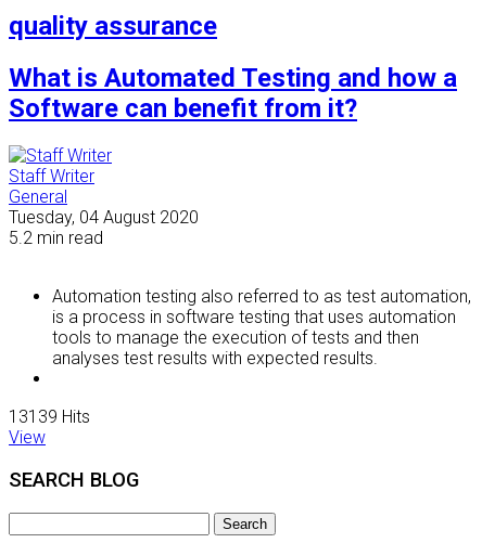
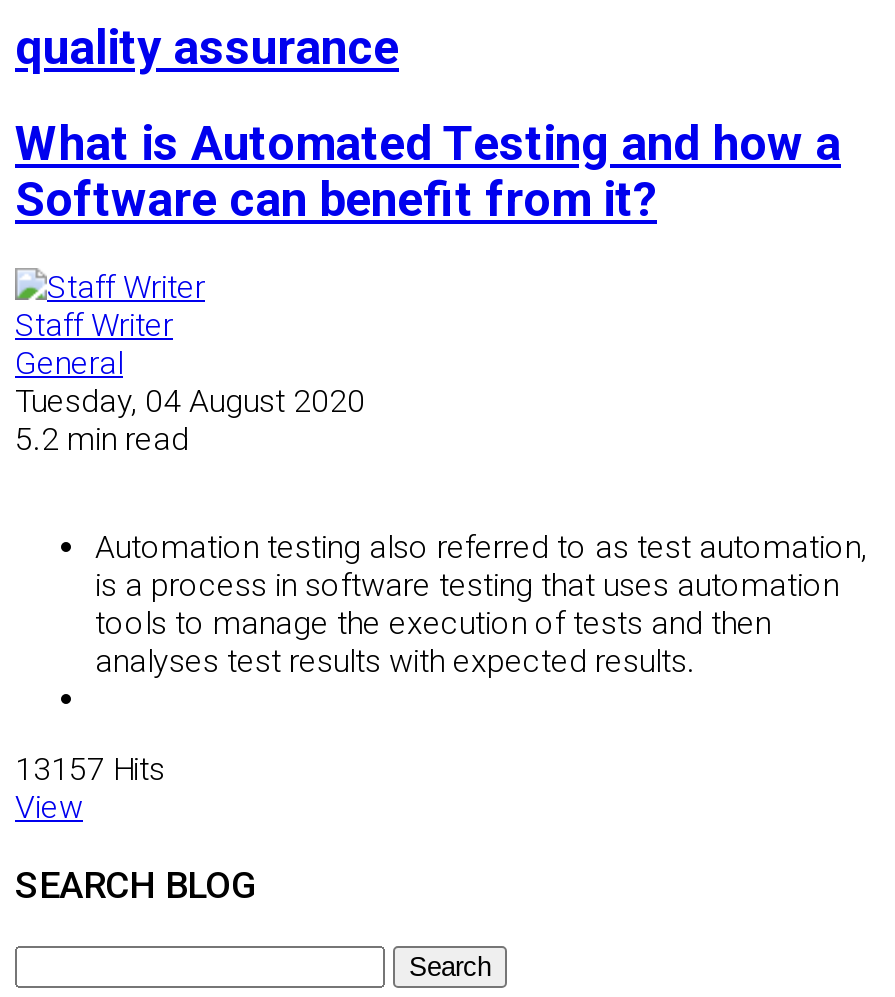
- 13139 Hits
+ 13157 Hits
